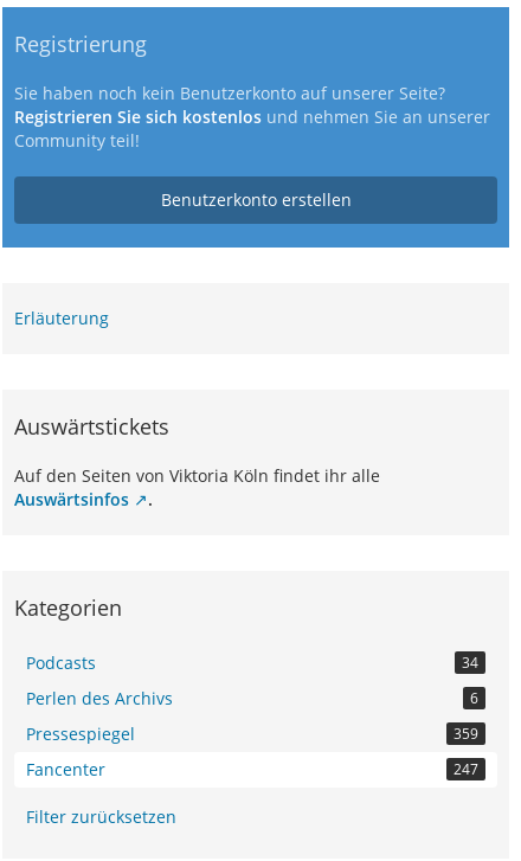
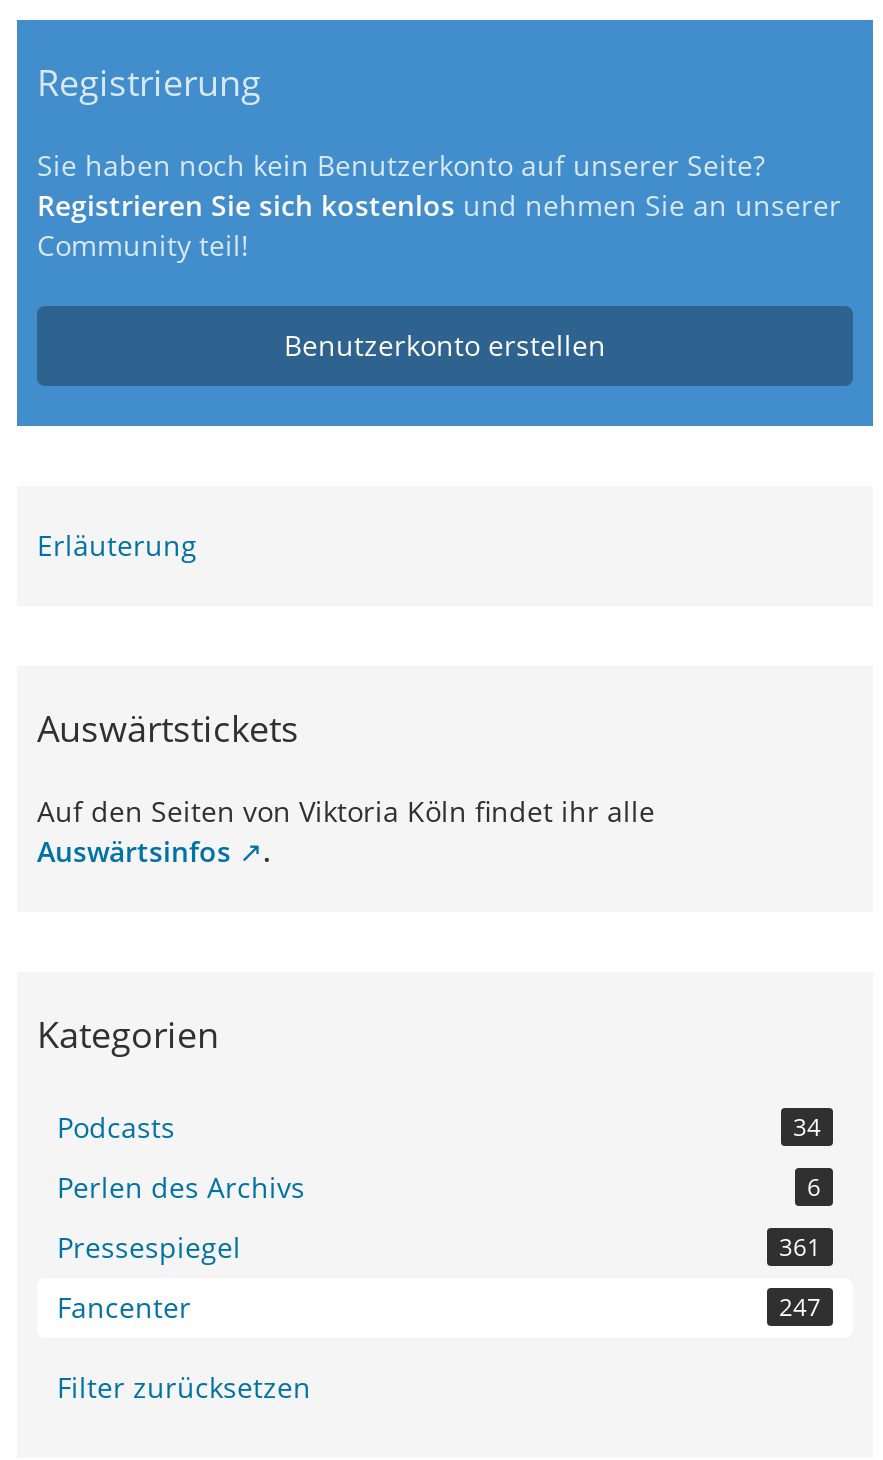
- 359
+ 361
